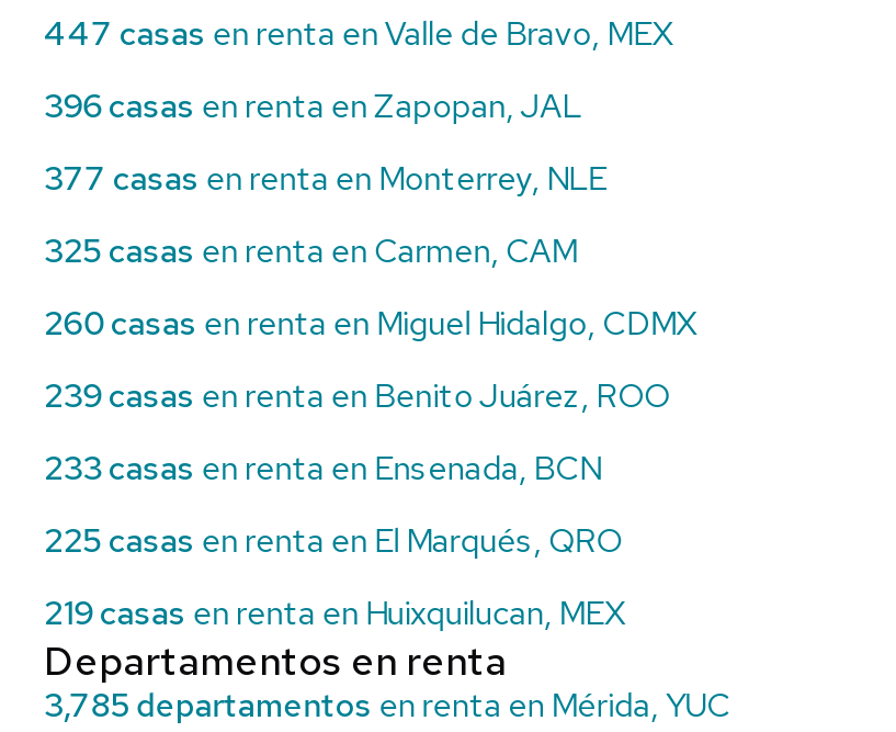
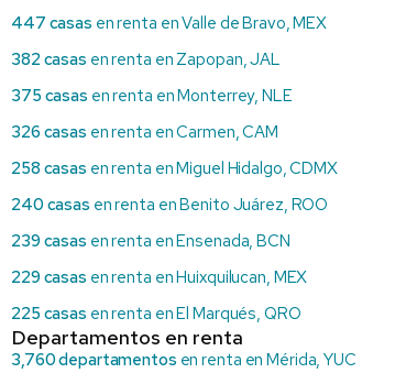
- 396 casas en renta en Zapopan, JAL
- 377 casas en renta en Monterrey, NLE
- 325 casas en renta en Carmen, CAM
- 260 casas en renta en Miguel Hidalgo, CDMX
- 239 casas en renta en Benito Juárez, ROO
- 233 casas en renta en Ensenada, BCN
+ 382 casas en renta en Zapopan, JAL
+ 375 casas en renta en Monterrey, NLE
+ 326 casas en renta en Carmen, CAM
+ 258 casas en renta en Miguel Hidalgo, CDMX
+ 240 casas en renta en Benito Juárez, ROO
+ 239 casas en renta en Ensenada, BCN
+ 229 casas en renta en Huixquilucan, MEX

moved down: 225 casas en renta en El Marqués, QRO

- 219 casas en renta en Huixquilucan, MEX

- 3,785 departamentos en renta en Mérida, YUC
+ 3,760 departamentos en renta en Mérida, YUC
